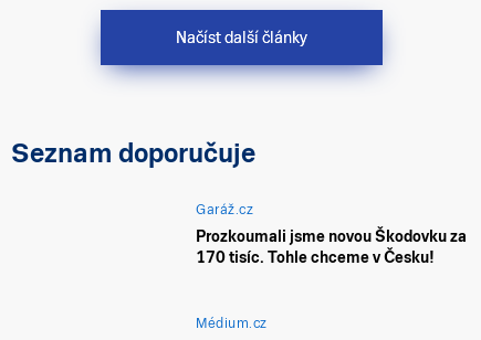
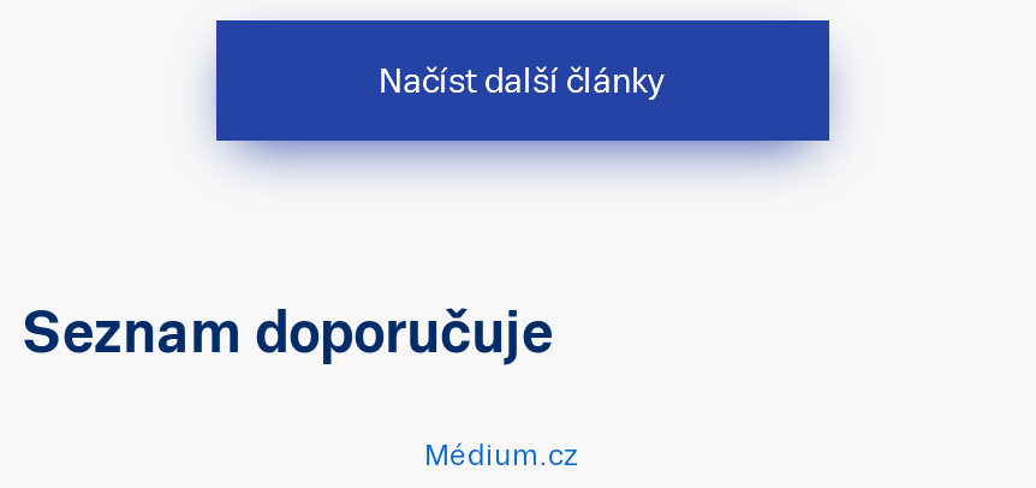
- Garáž.cz
- Prozkoumali jsme novou Škodovku za
- 170 tisíc. Tohle chceme v Česku!
